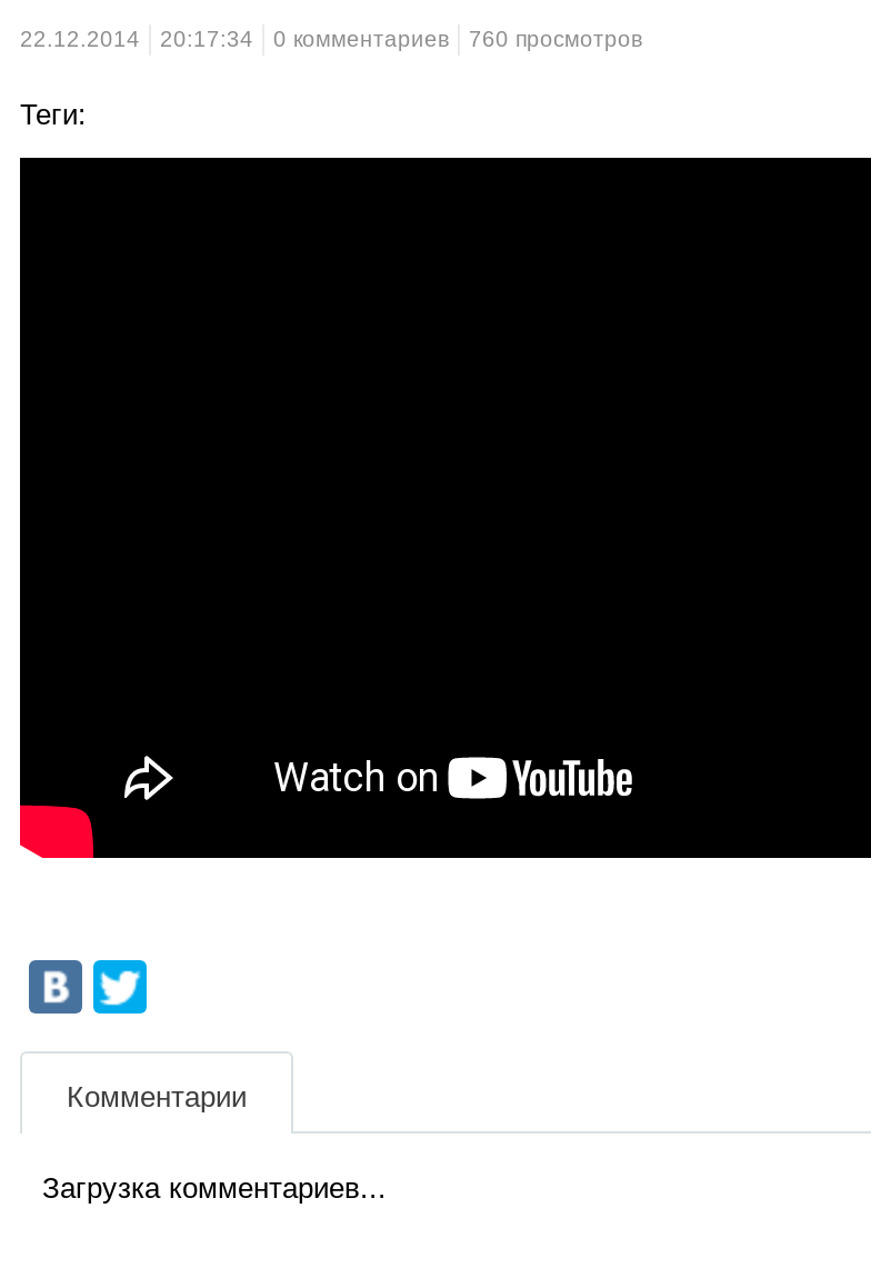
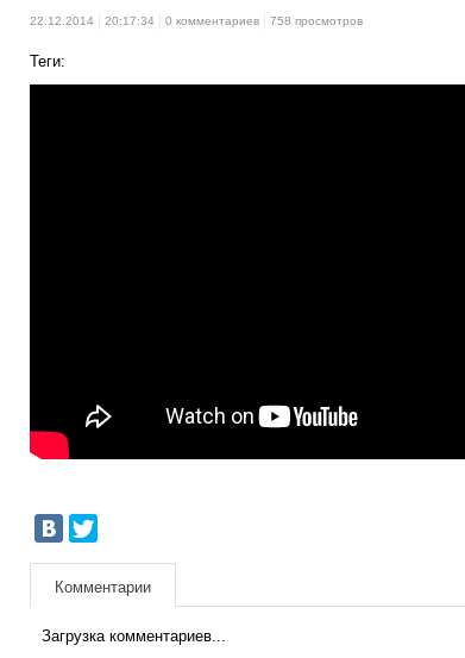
- 22.12.2014 20:17:34 0 комментариев 760 просмотров
+ 22.12.2014 20:17:34 0 комментариев 758 просмотров
